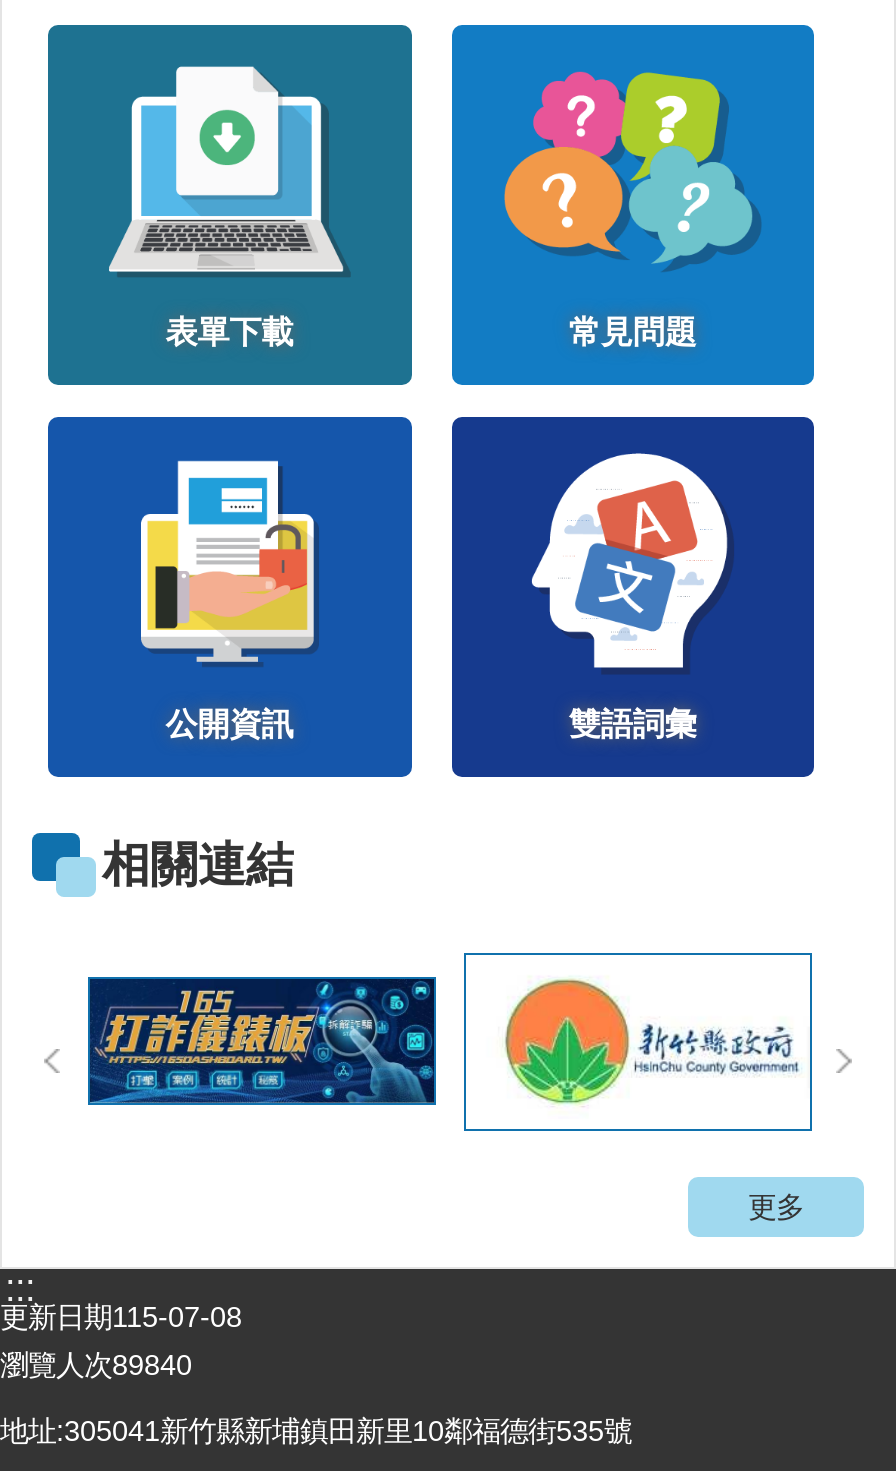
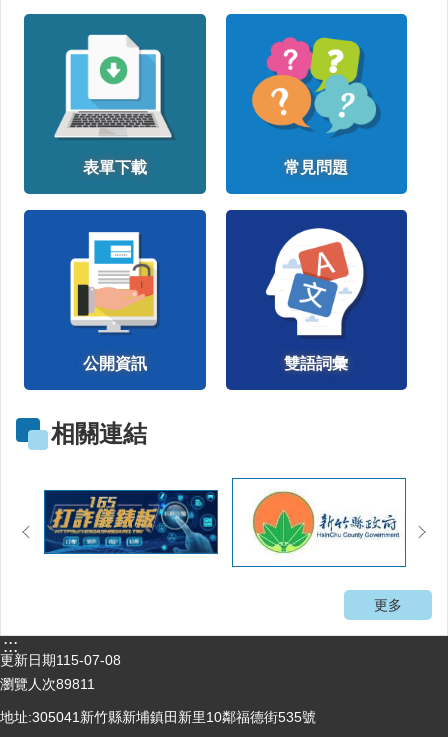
- 瀏覽人次89840
+ 瀏覽人次89811
